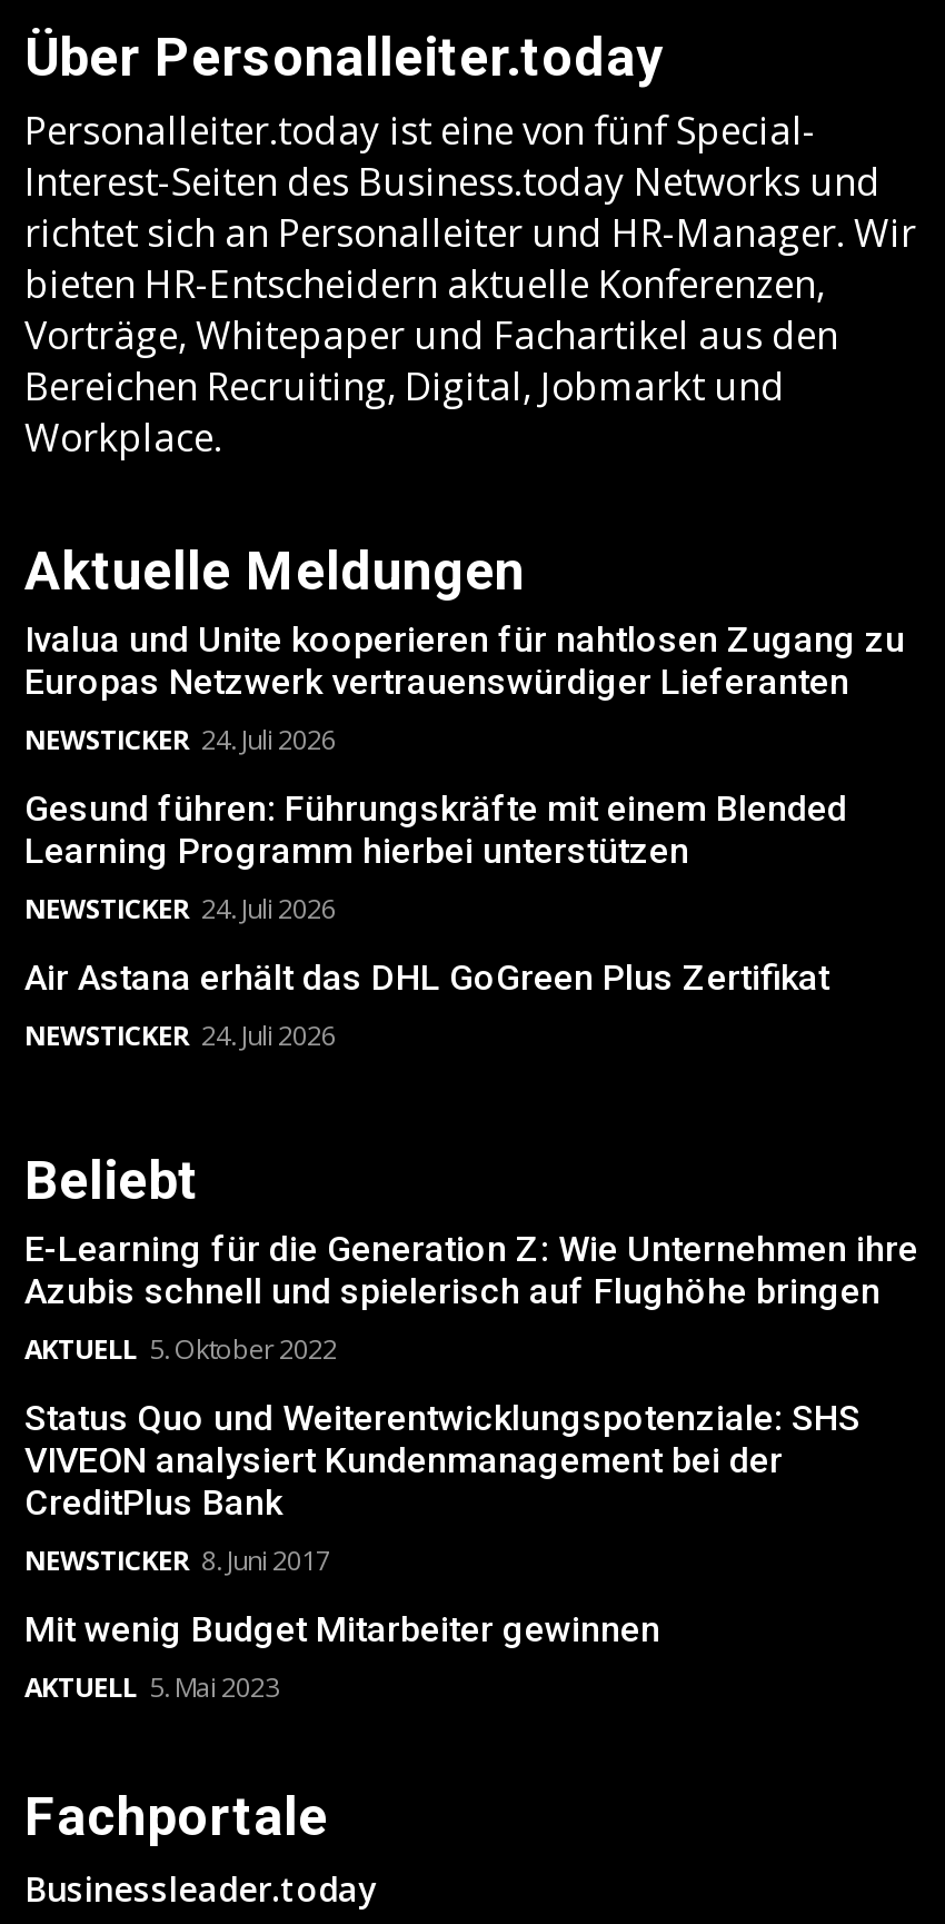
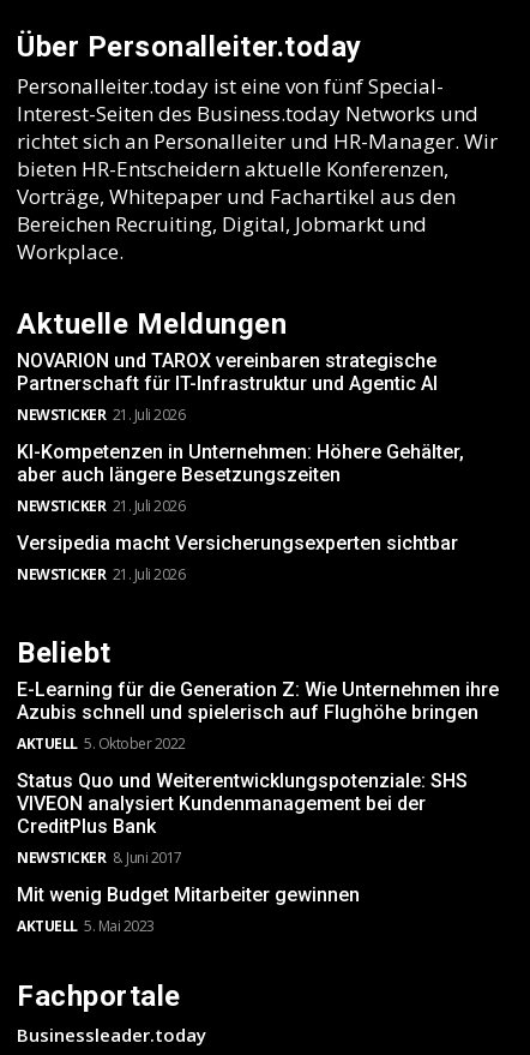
- Ivalua und Unite kooperieren für nahtlosen Zugang zu
- Europas Netzwerk vertrauenswürdiger Lieferanten
- NEWSTICKER 24. Juli 2026
+ NOVARION und TAROX vereinbaren strategische
+ Partnerschaft für IT-Infrastruktur und Agentic AI
+ NEWSTICKER 21. Juli 2026

- Gesund führen: Führungskräfte mit einem Blended
- Learning Programm hierbei unterstützen
- NEWSTICKER 24. Juli 2026
+ KI-Kompetenzen in Unternehmen: Höhere Gehälter,
+ aber auch längere Besetzungszeiten
+ NEWSTICKER 21. Juli 2026

- Air Astana erhält das DHL GoGreen Plus Zertifikat
- NEWSTICKER 24. Juli 2026
+ Versipedia macht Versicherungsexperten sichtbar
+ NEWSTICKER 21. Juli 2026
